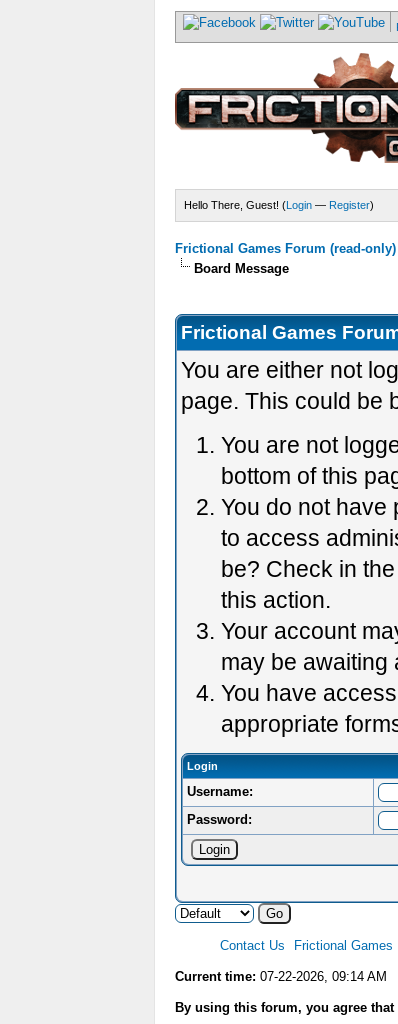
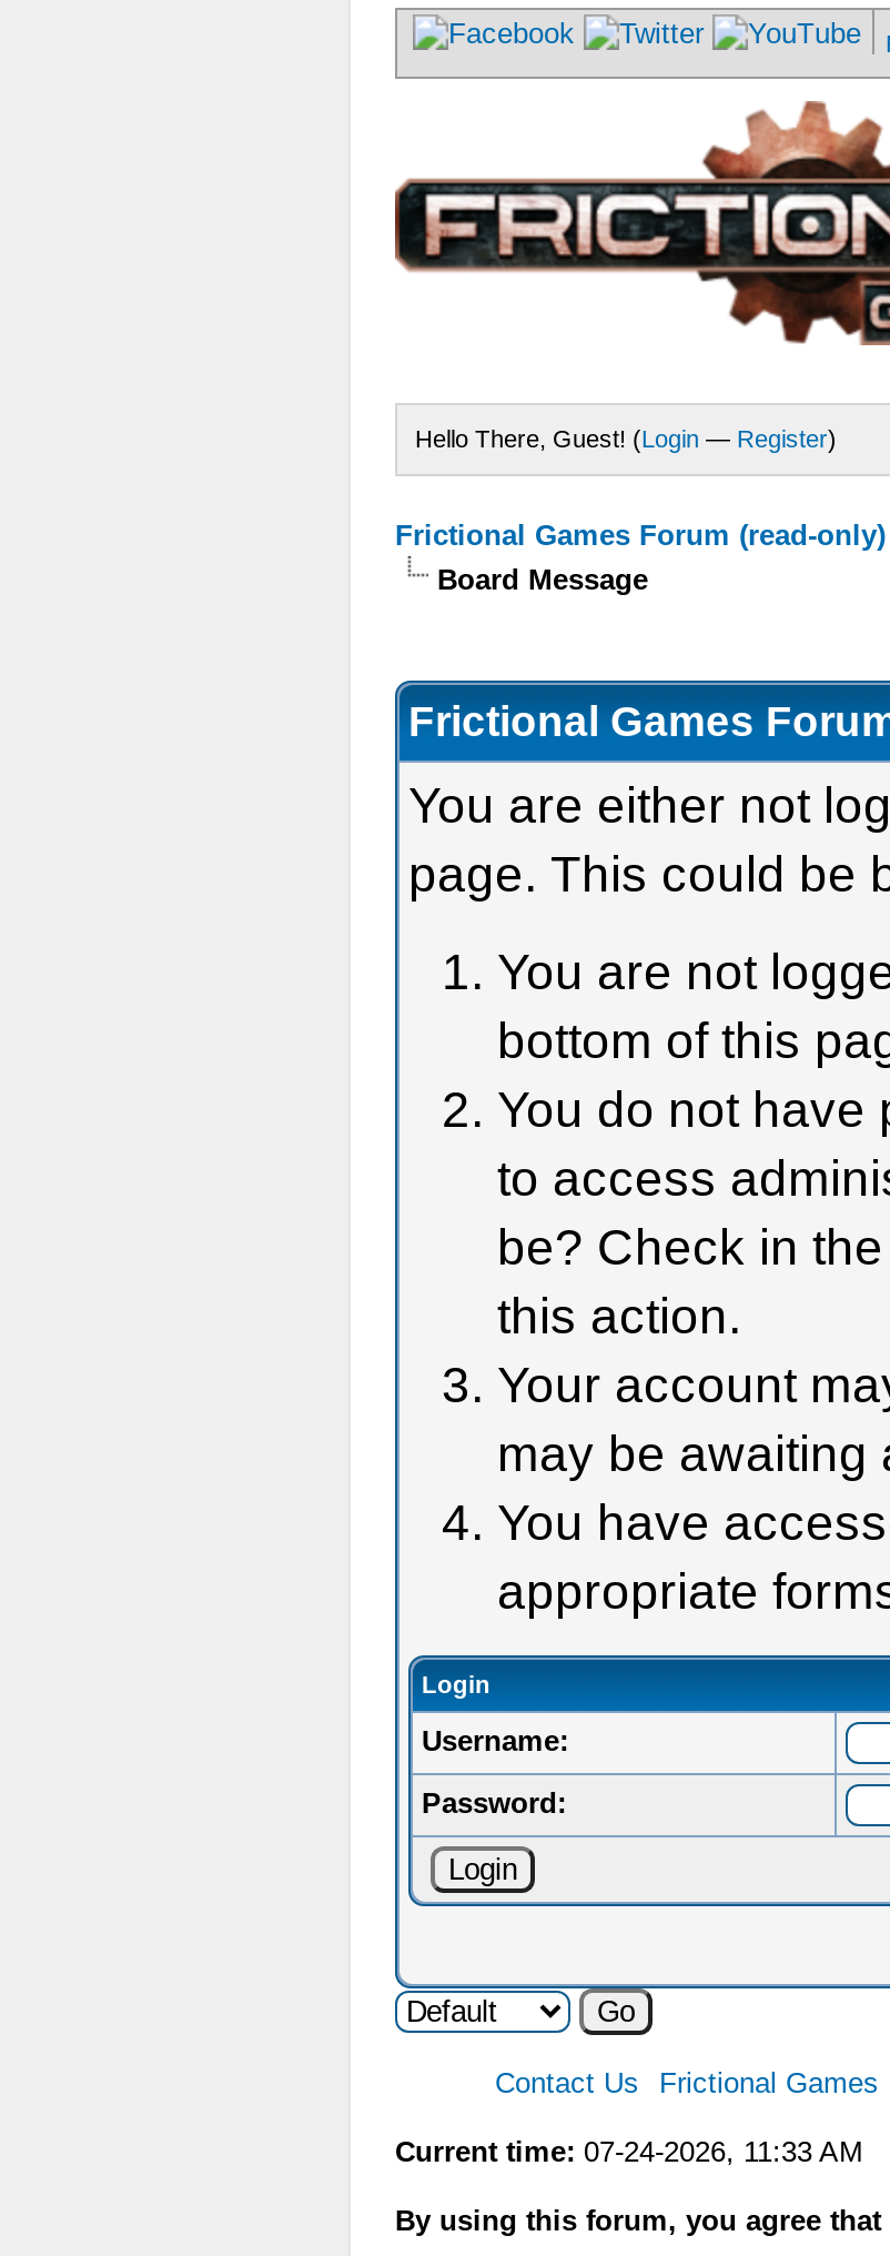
- Current time: 07-22-2026, 09:14 AM
+ Current time: 07-24-2026, 11:33 AM
